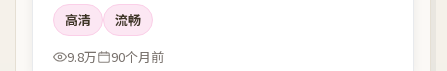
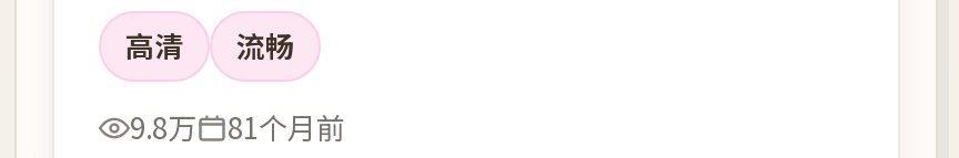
- 9.8万 90个月前
+ 9.8万 81个月前
